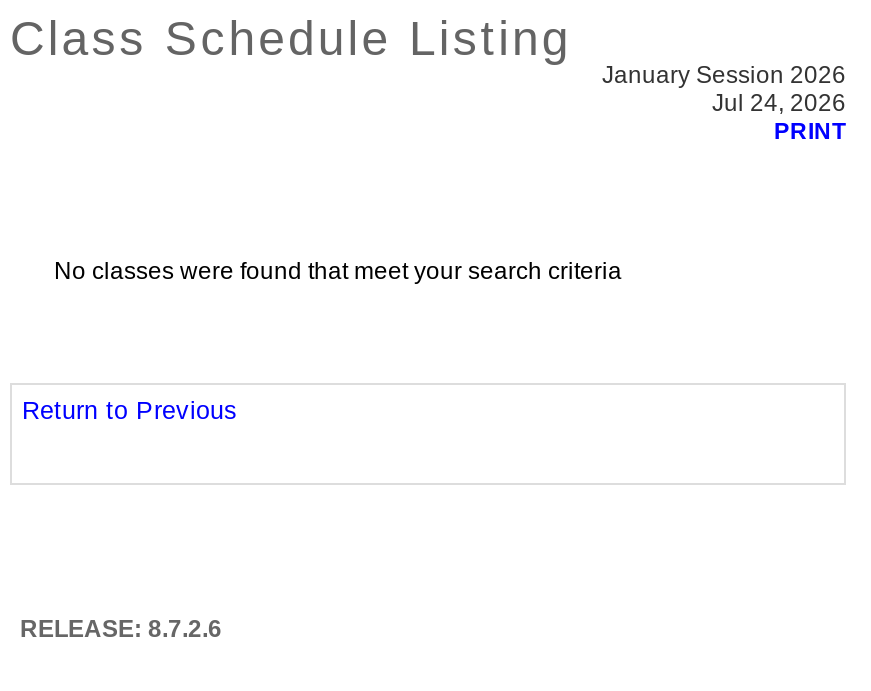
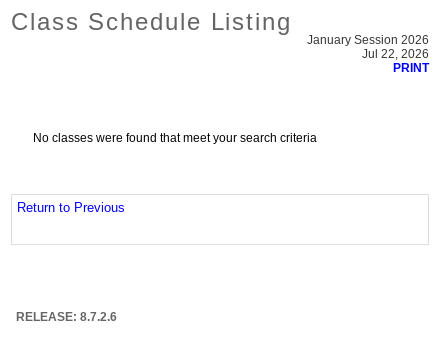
- Jul 24, 2026
+ Jul 22, 2026
